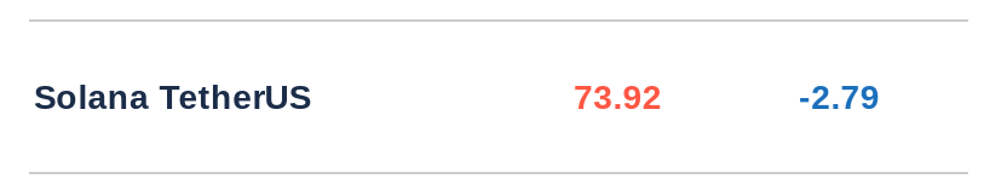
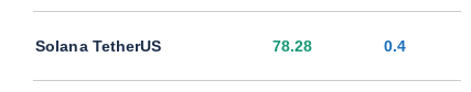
- 73.92
+ 78.28

- -2.79
+ 0.4
